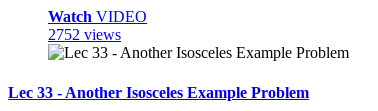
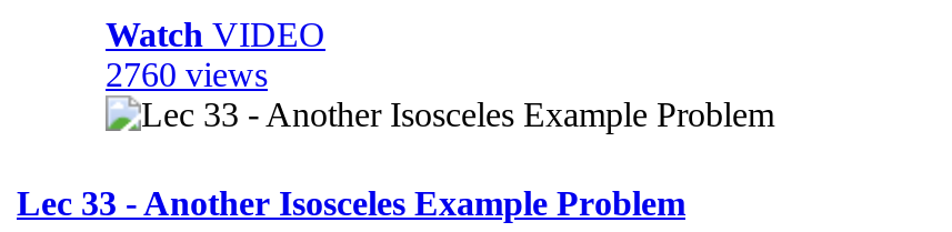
- 2752 views
+ 2760 views
